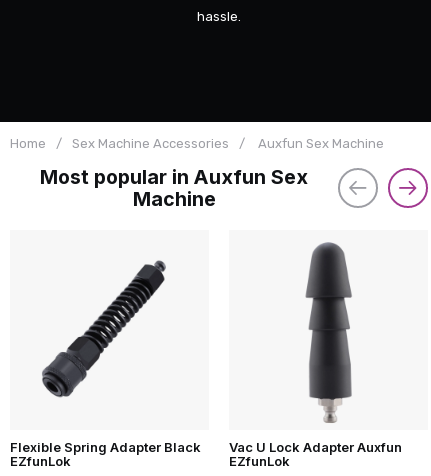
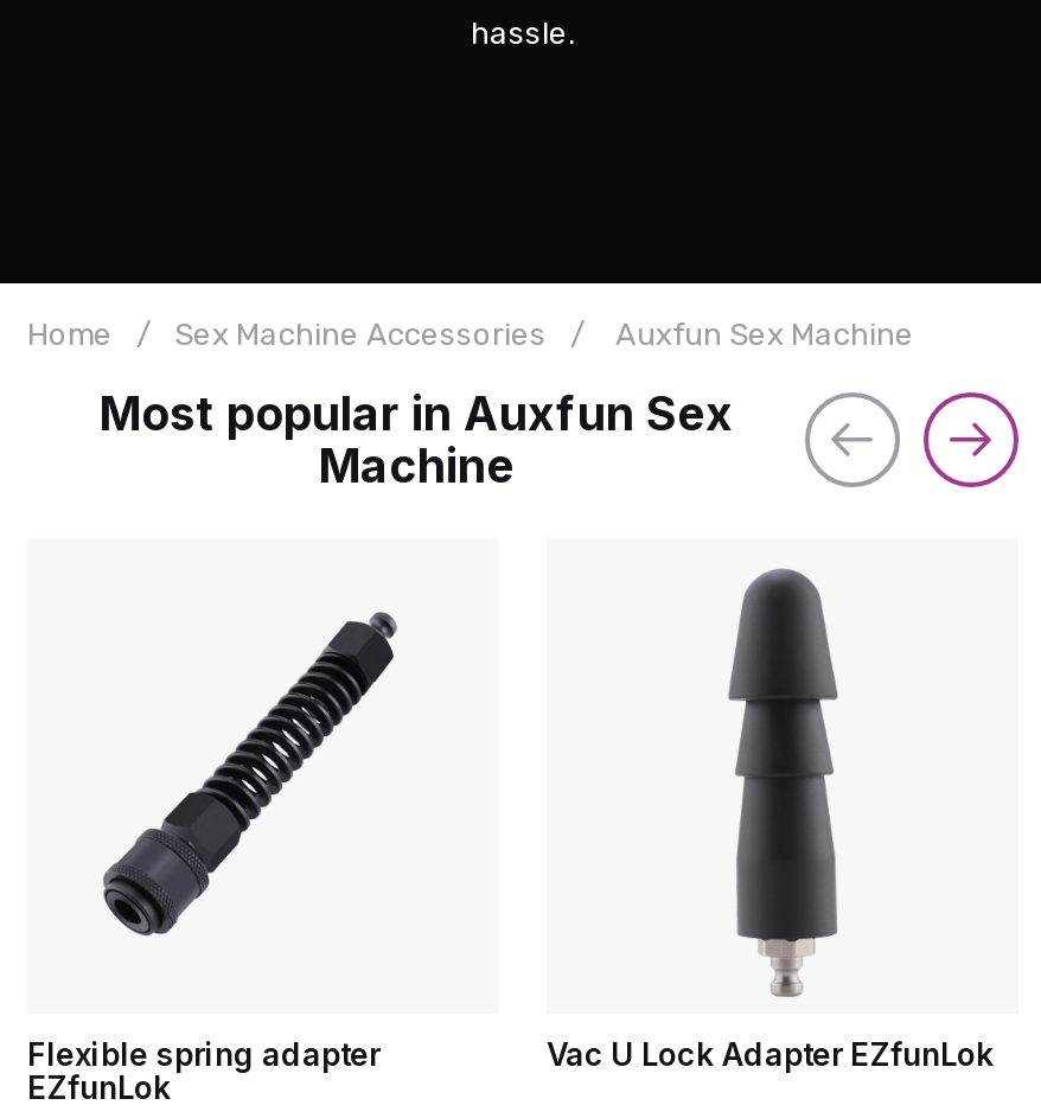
- Flexible Spring Adapter Black
+ Flexible spring adapter

- Vac U Lock Adapter Auxfun
- EZfunLok
+ Vac U Lock Adapter EZfunLok
